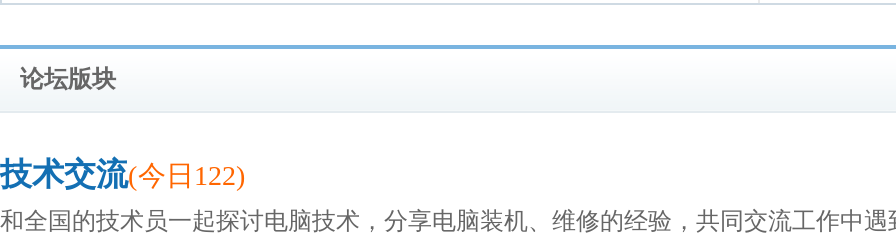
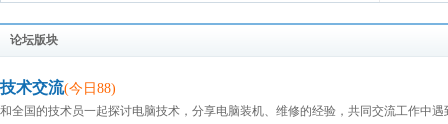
- 技术交流(今日122)
+ 技术交流(今日88)
